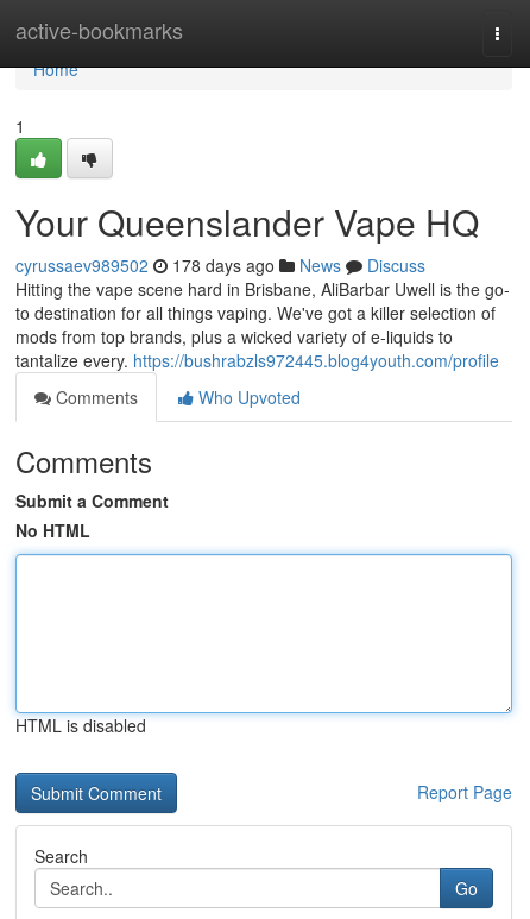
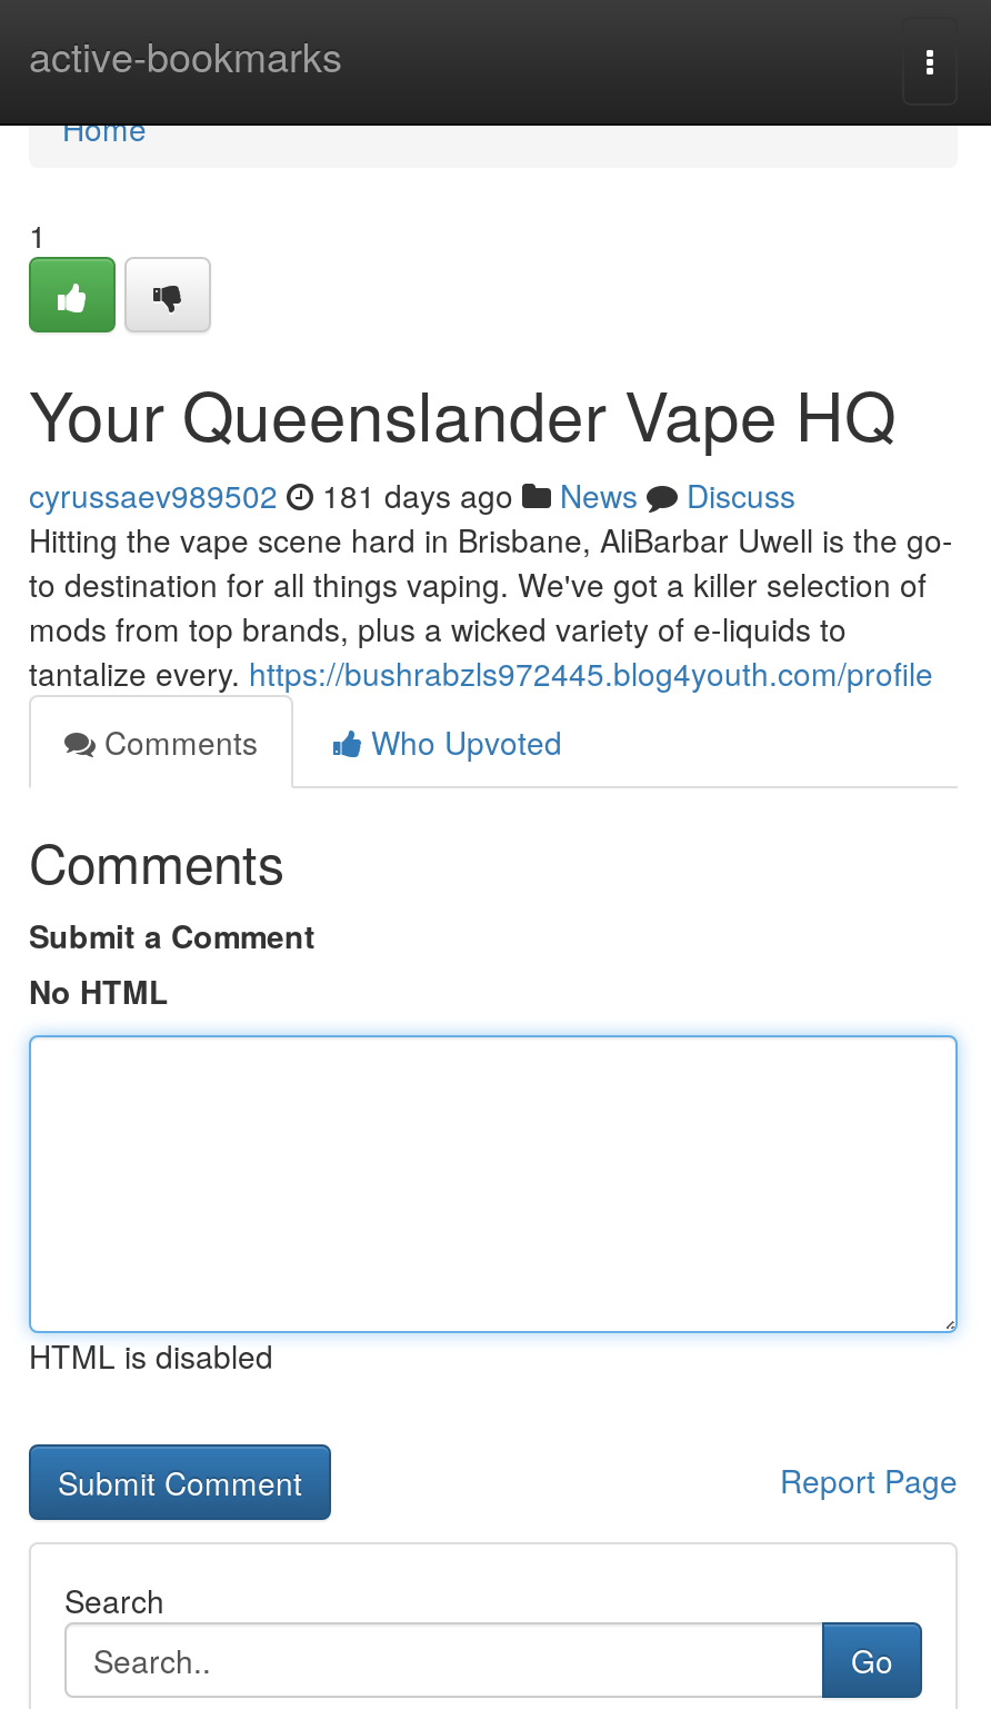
- cyrussaev989502 178 days ago News Discuss
+ cyrussaev989502 181 days ago News Discuss
